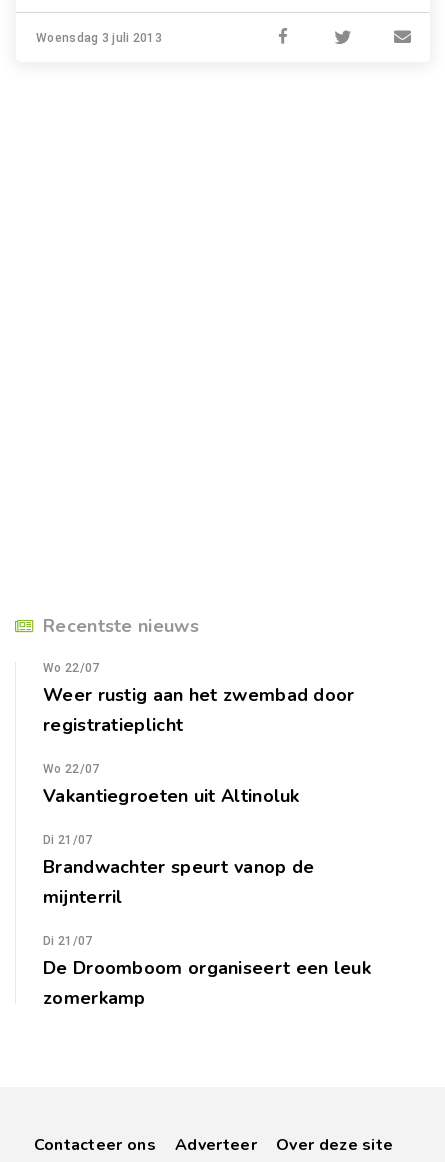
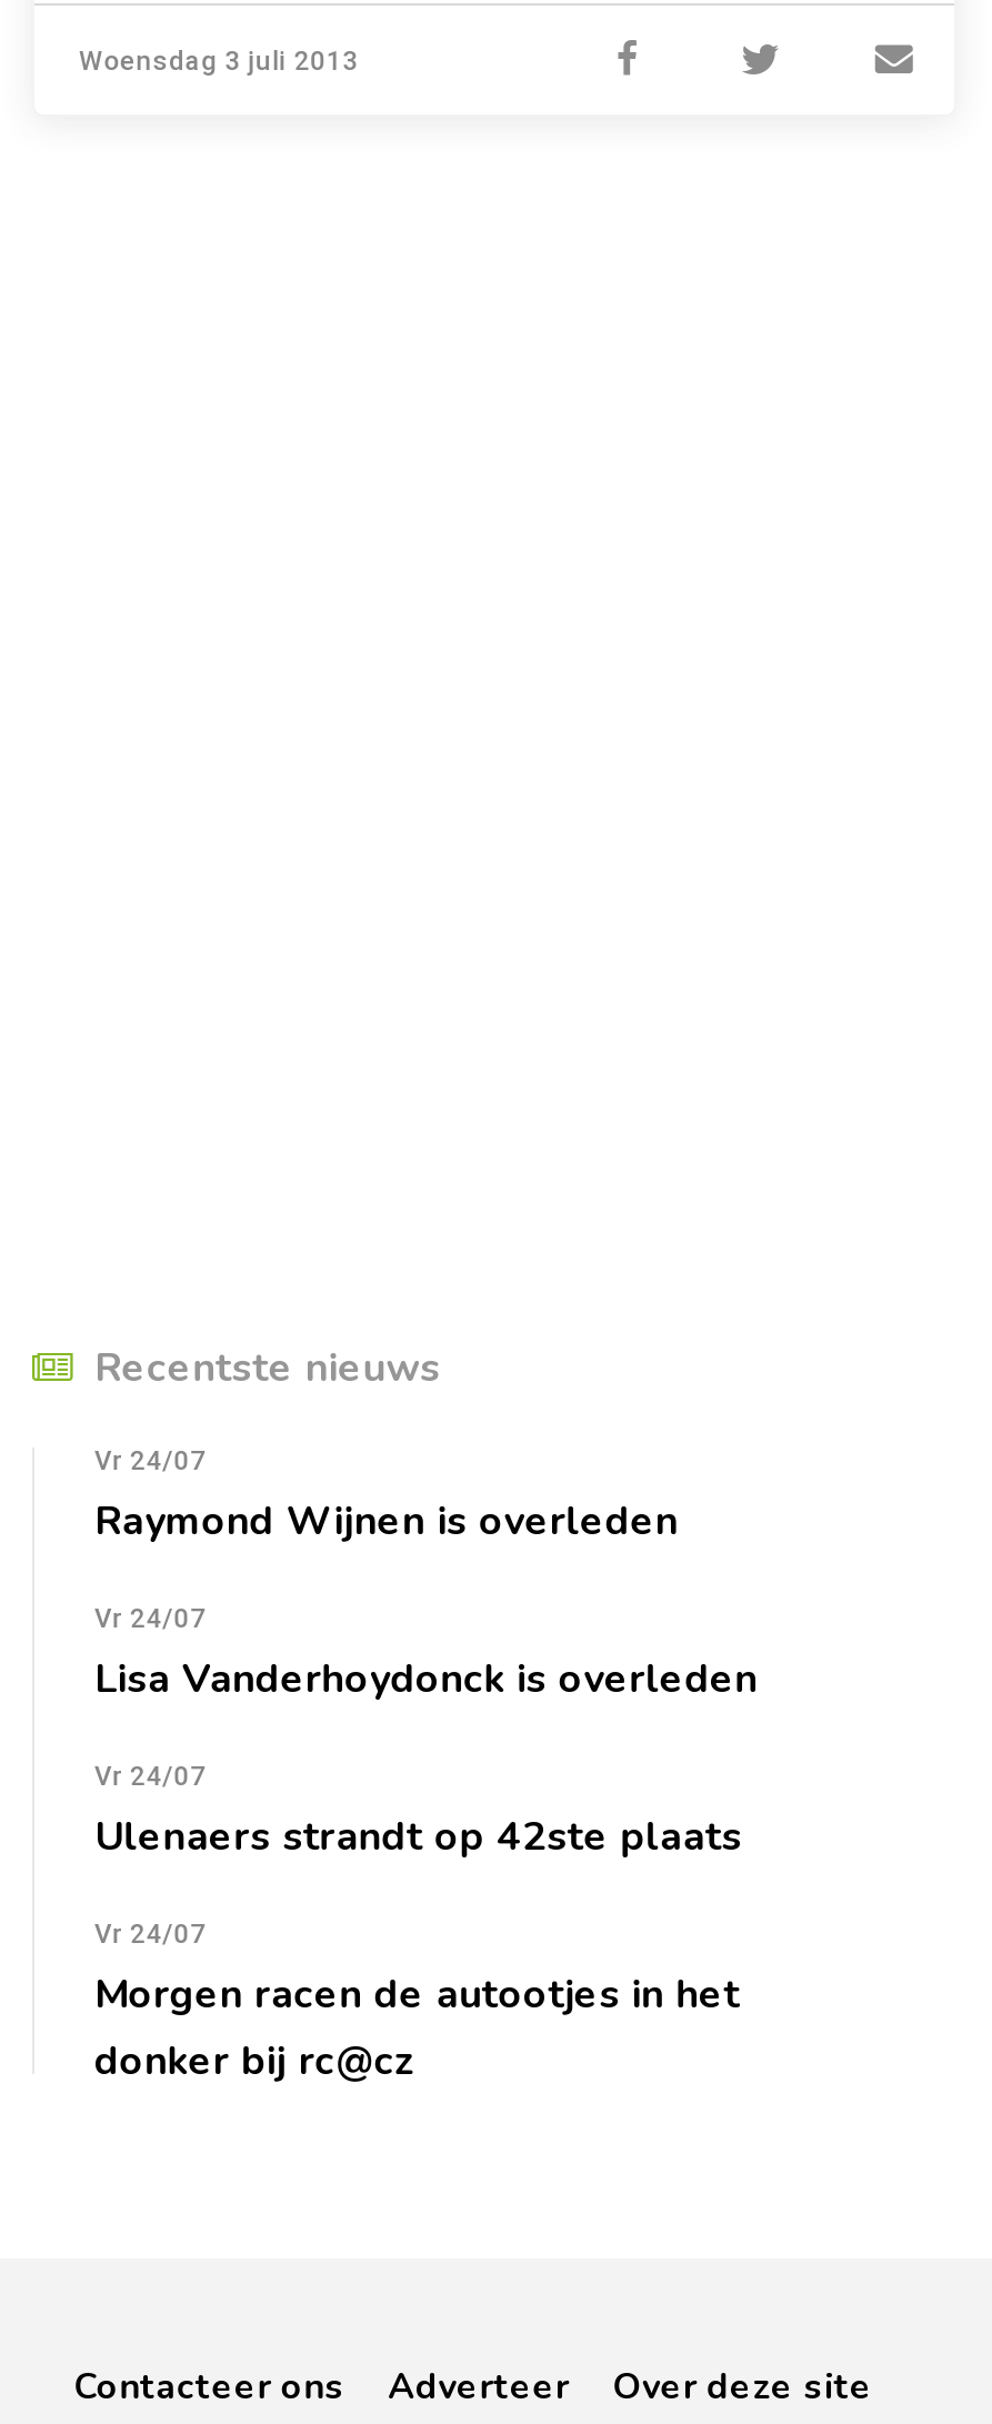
- Wo 22/07
- Weer rustig aan het zwembad door
- registratieplicht
+ Vr 24/07
+ Raymond Wijnen is overleden

- Wo 22/07
- Vakantiegroeten uit Altinoluk
+ Vr 24/07
+ Lisa Vanderhoydonck is overleden

- Di 21/07
- Brandwachter speurt vanop de
- mijnterril
+ Vr 24/07
+ Ulenaers strandt op 42ste plaats

- Di 21/07
- De Droomboom organiseert een leuk
- zomerkamp
+ Vr 24/07
+ Morgen racen de autootjes in het
+ donker bij rc@cz
